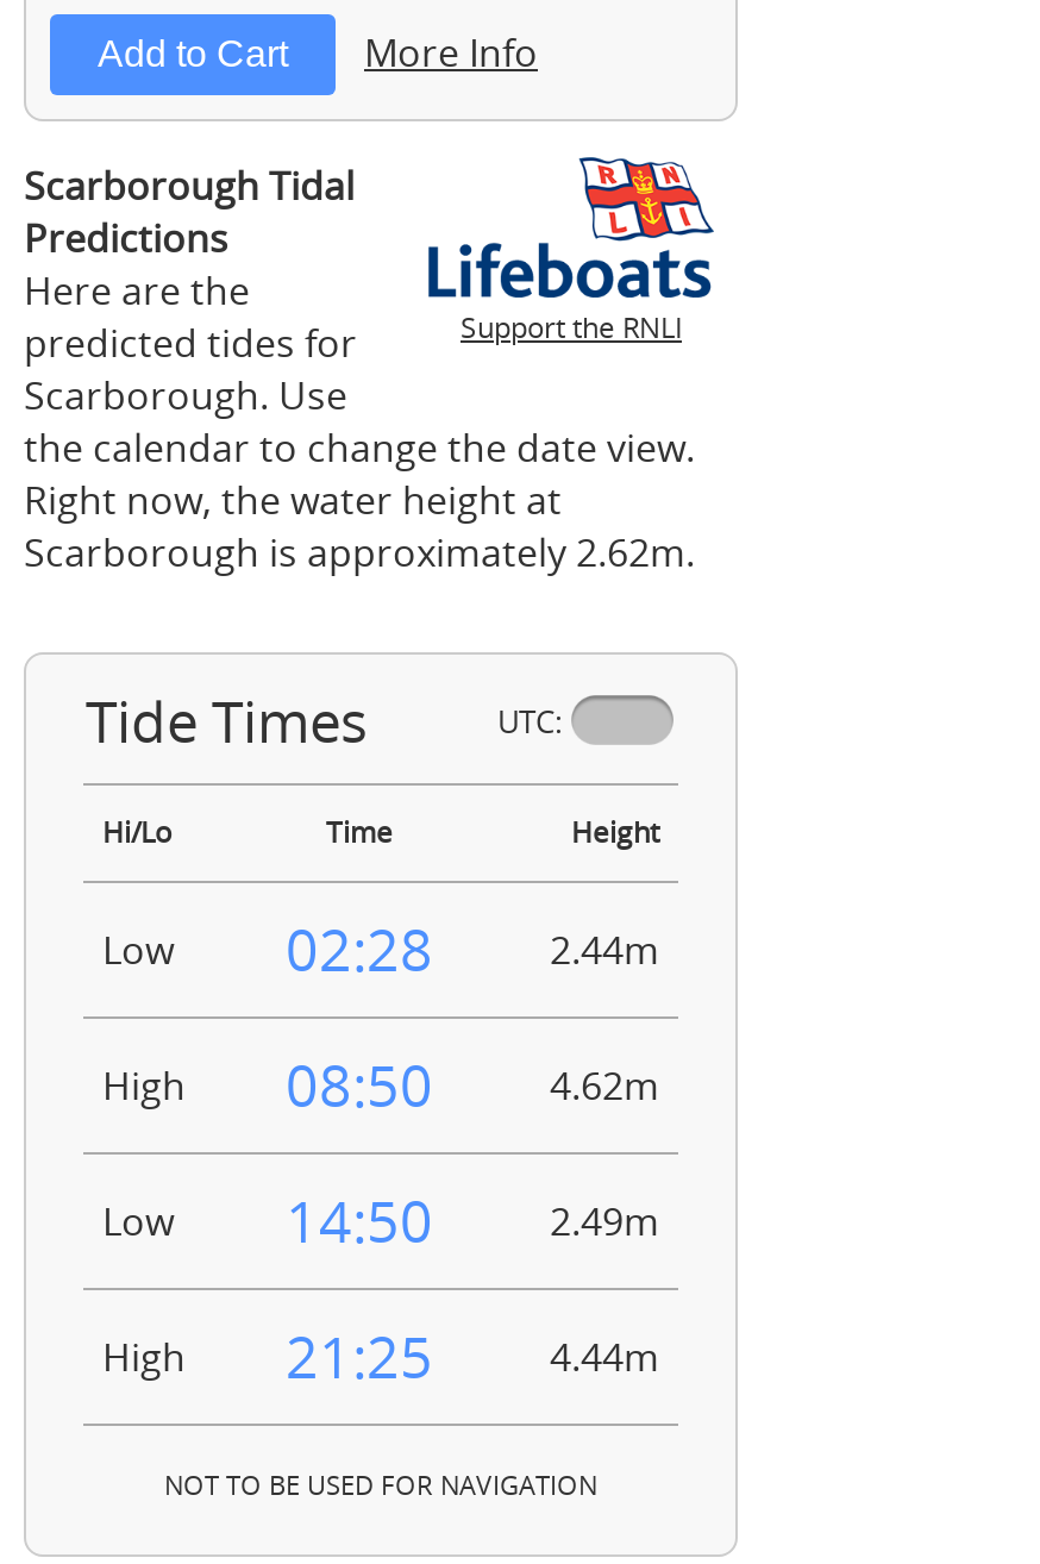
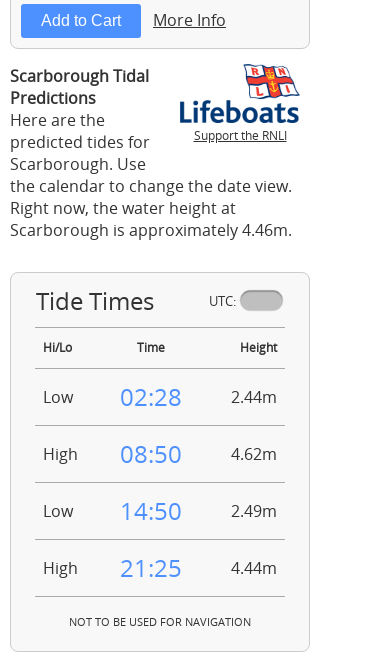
- Scarborough is approximately 2.62m.
+ Scarborough is approximately 4.46m.
